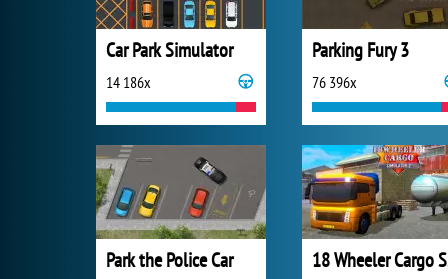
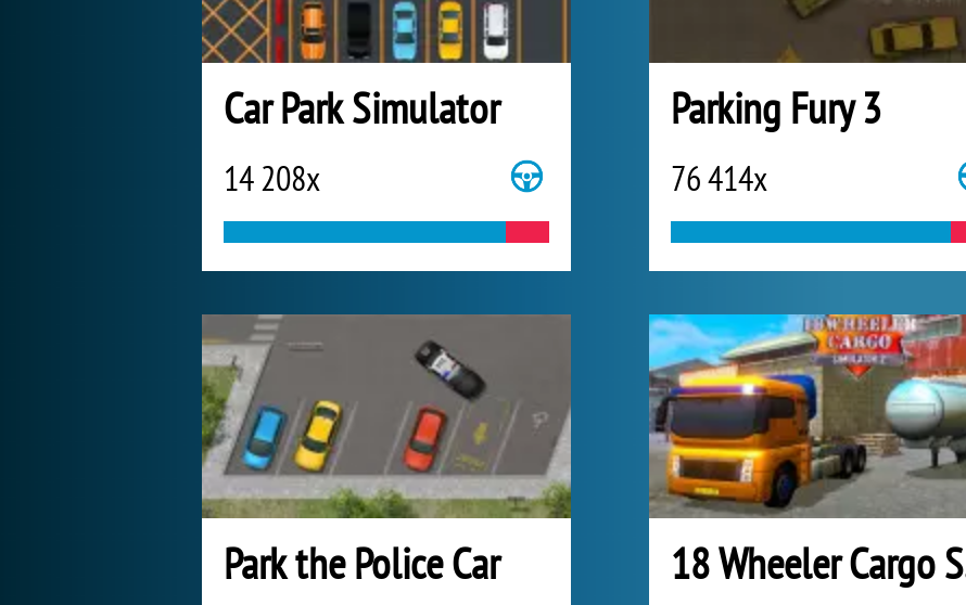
- 14 186x
+ 14 208x

- 76 396x
+ 76 414x
